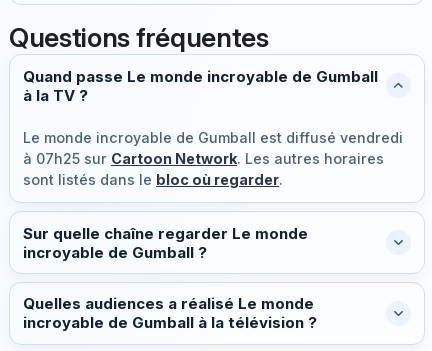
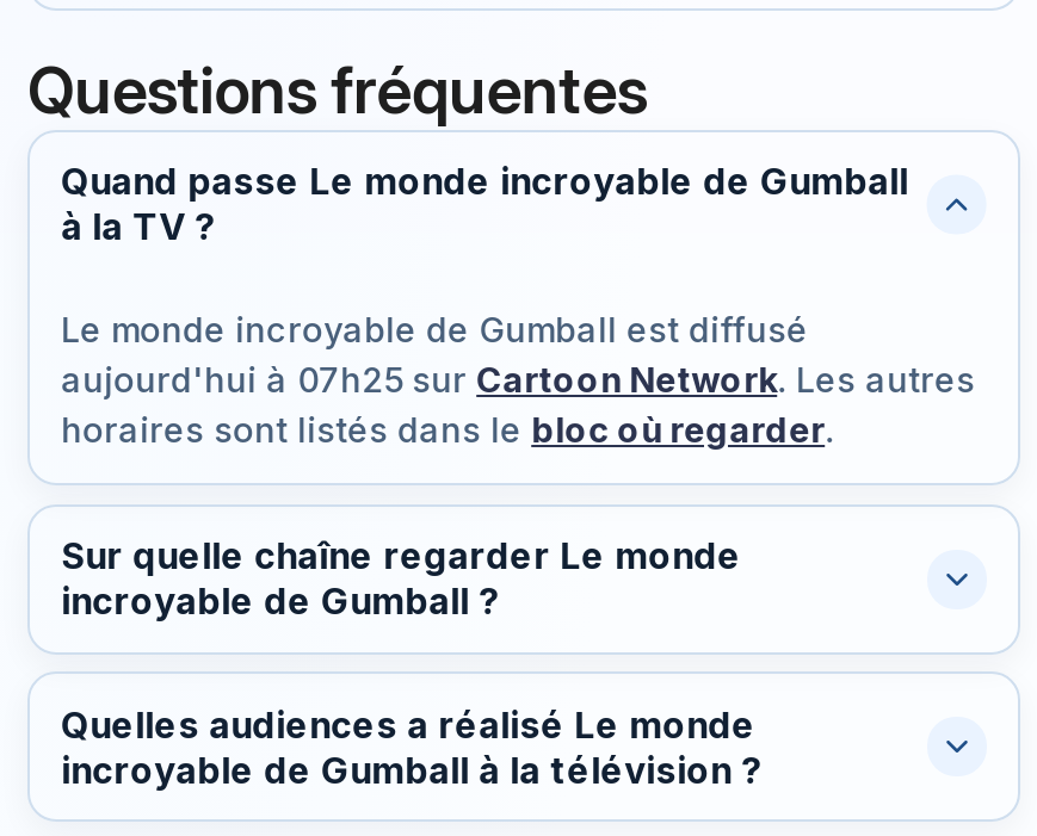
- Le monde incroyable de Gumball est diffusé vendredi
- à 07h25 sur Cartoon Network. Les autres horaires
- sont listés dans le bloc où regarder.
+ Le monde incroyable de Gumball est diffusé
+ aujourd'hui à 07h25 sur Cartoon Network. Les autres
+ horaires sont listés dans le bloc où regarder.
